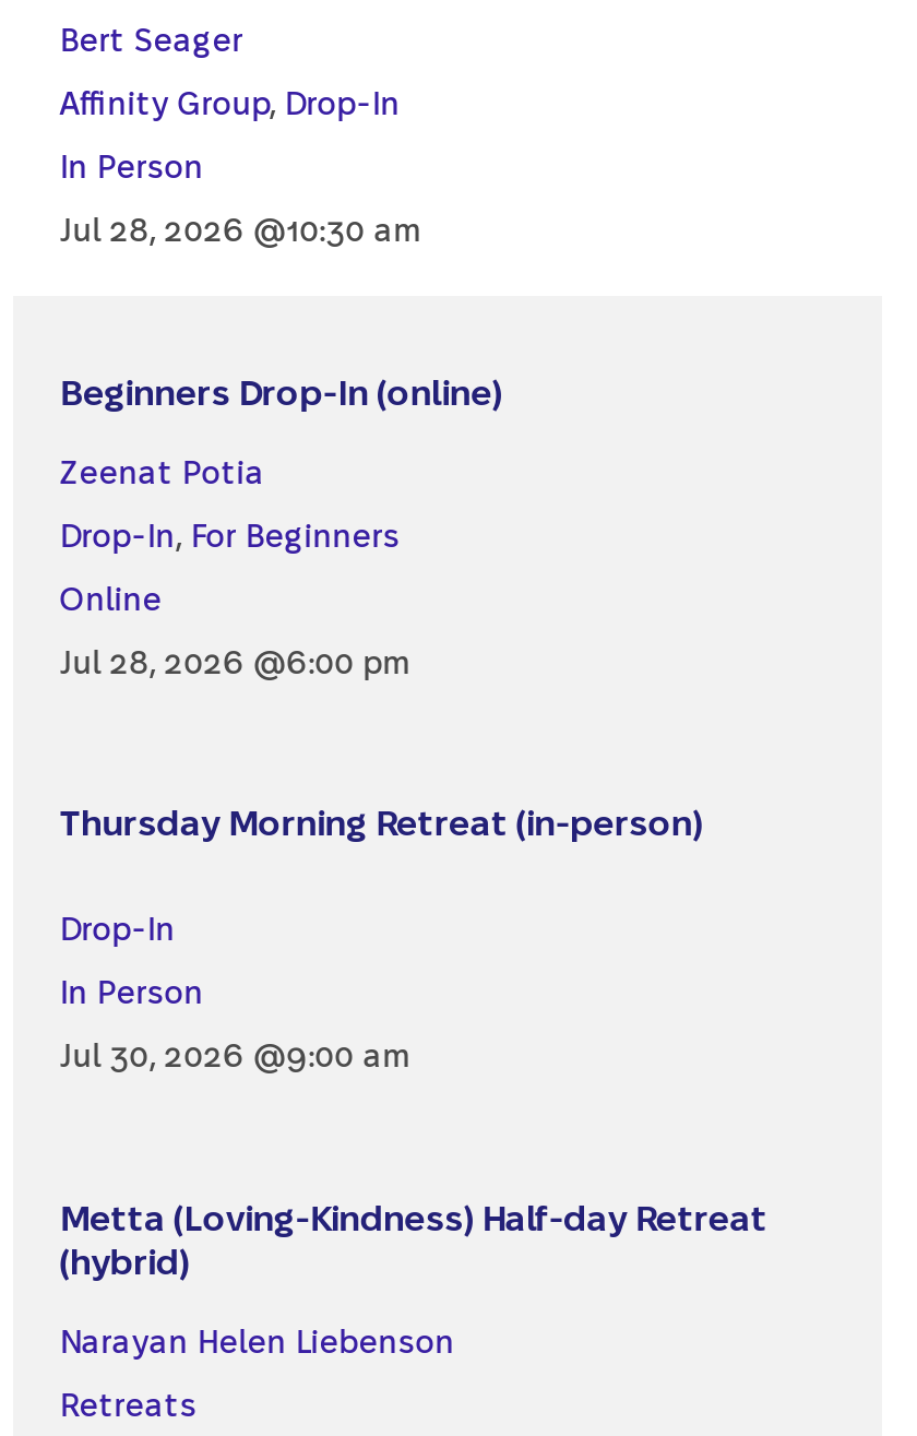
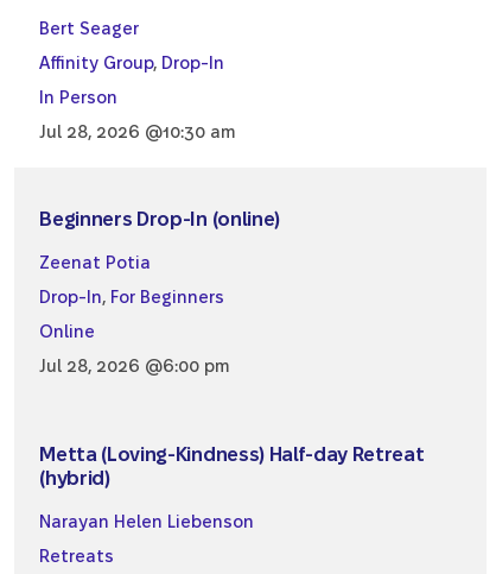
- Thursday Morning Retreat (in-person)
- Drop-In
- In Person
- Jul 30, 2026 @9:00 am
